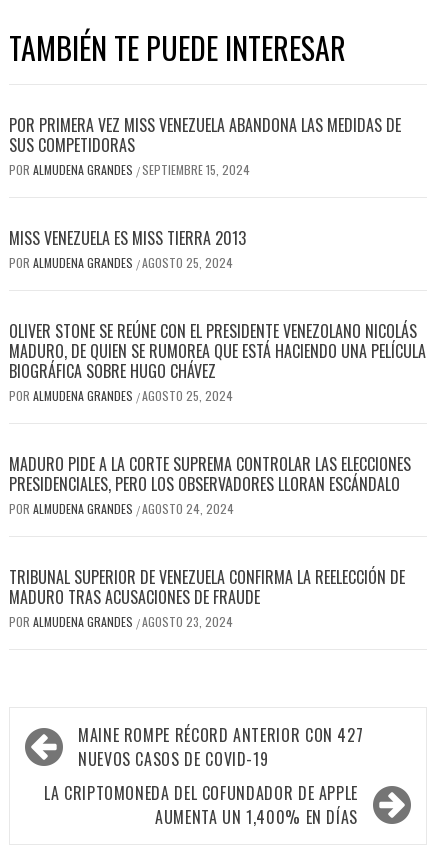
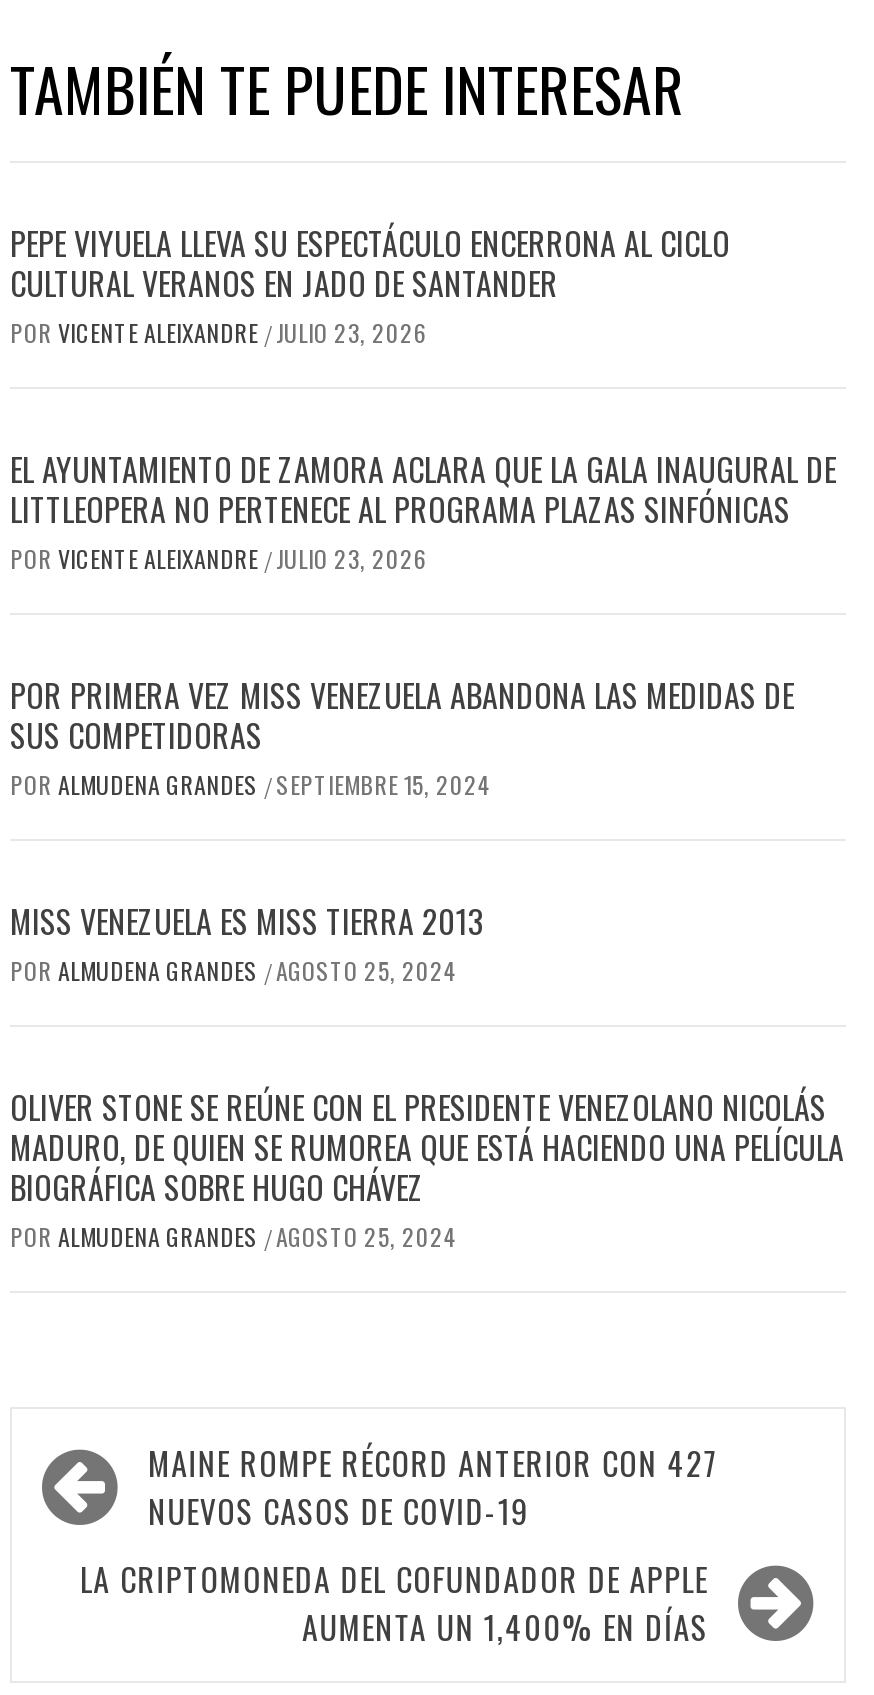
+ PEPE VIYUELA LLEVA SU ESPECTÁCULO ENCERRONA AL CICLO
+ CULTURAL VERANOS EN JADO DE SANTANDER
+ POR VICENTE ALEIXANDRE / JULIO 23, 2026
+ EL AYUNTAMIENTO DE ZAMORA ACLARA QUE LA GALA INAUGURAL DE
+ LITTLEOPERA NO PERTENECE AL PROGRAMA PLAZAS SINFÓNICAS
+ POR VICENTE ALEIXANDRE / JULIO 23, 2026

moved down: POR PRIMERA VEZ MISS VENEZUELA ABANDONA LAS MEDIDAS DE | SUS COMPETIDORAS | POR ALMUDENA GRANDES / SEPTIEMBRE 15, 2024 | ... | BIOGRÁFICA SOBRE HUGO CHÁVEZ | POR ALMUDENA GRANDES / AGOSTO 25, 2024

- MADURO PIDE A LA CORTE SUPREMA CONTROLAR LAS ELECCIONES
- PRESIDENCIALES, PERO LOS OBSERVADORES LLORAN ESCÁNDALO
- POR ALMUDENA GRANDES / AGOSTO 24, 2024
- TRIBUNAL SUPERIOR DE VENEZUELA CONFIRMA LA REELECCIÓN DE
- MADURO TRAS ACUSACIONES DE FRAUDE
- POR ALMUDENA GRANDES / AGOSTO 23, 2024
